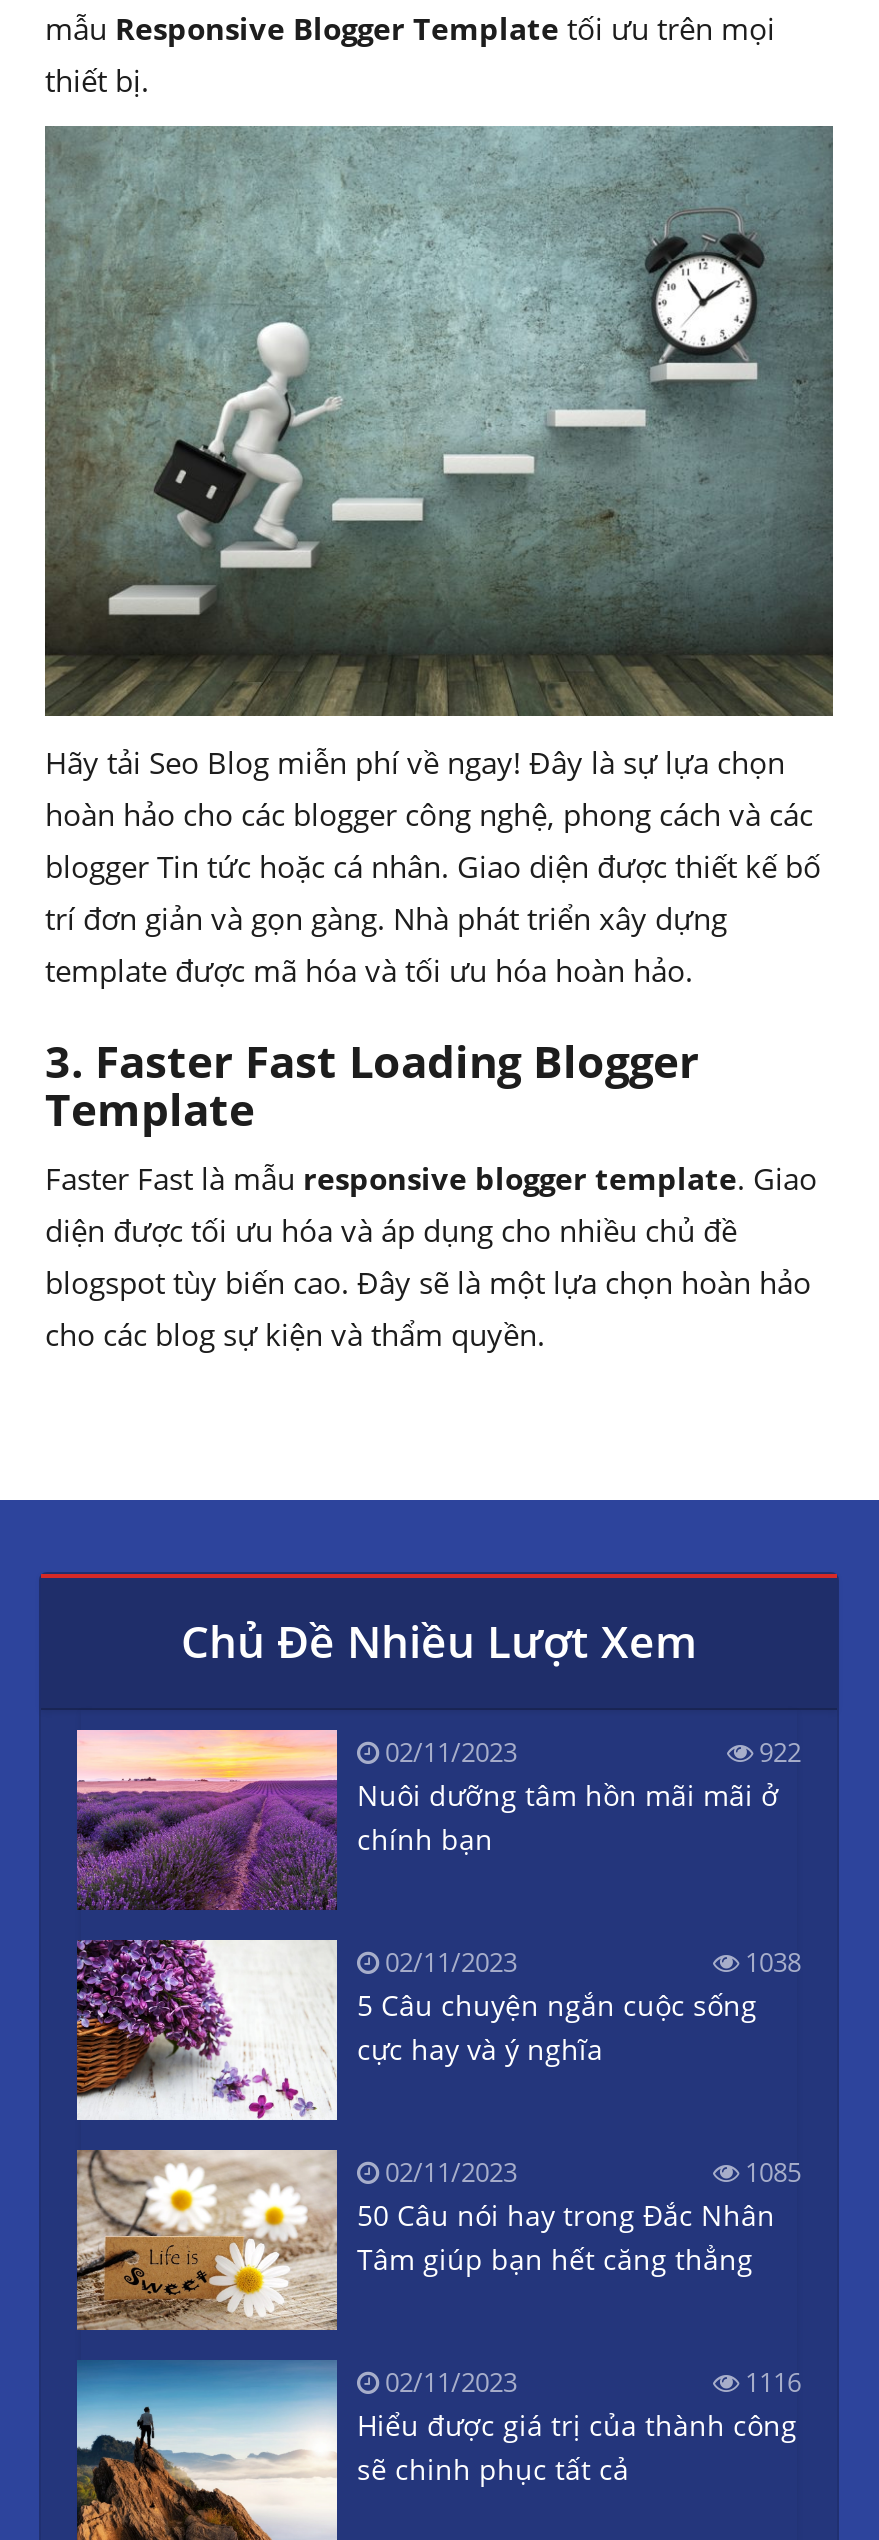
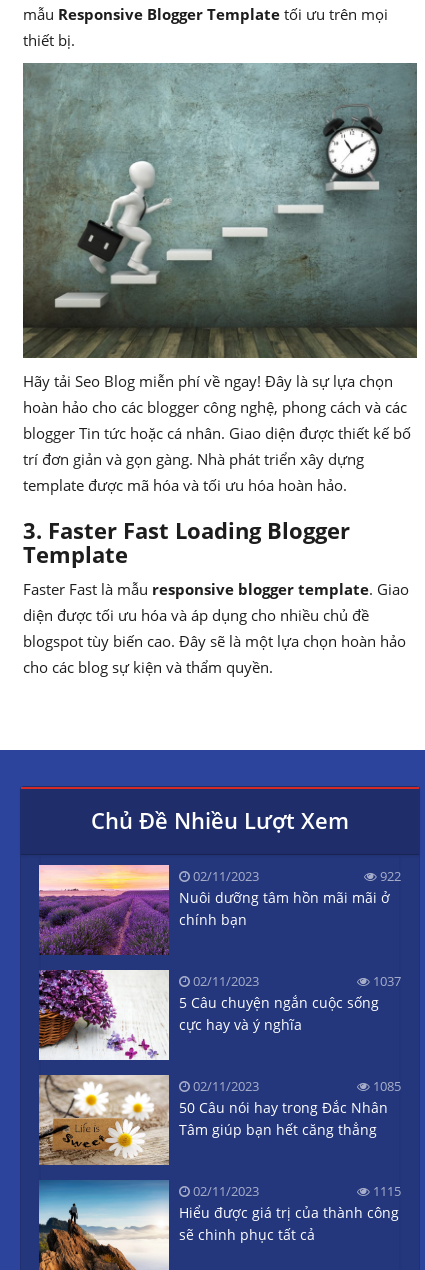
- 1038
+ 1037

- 1116
+ 1115
